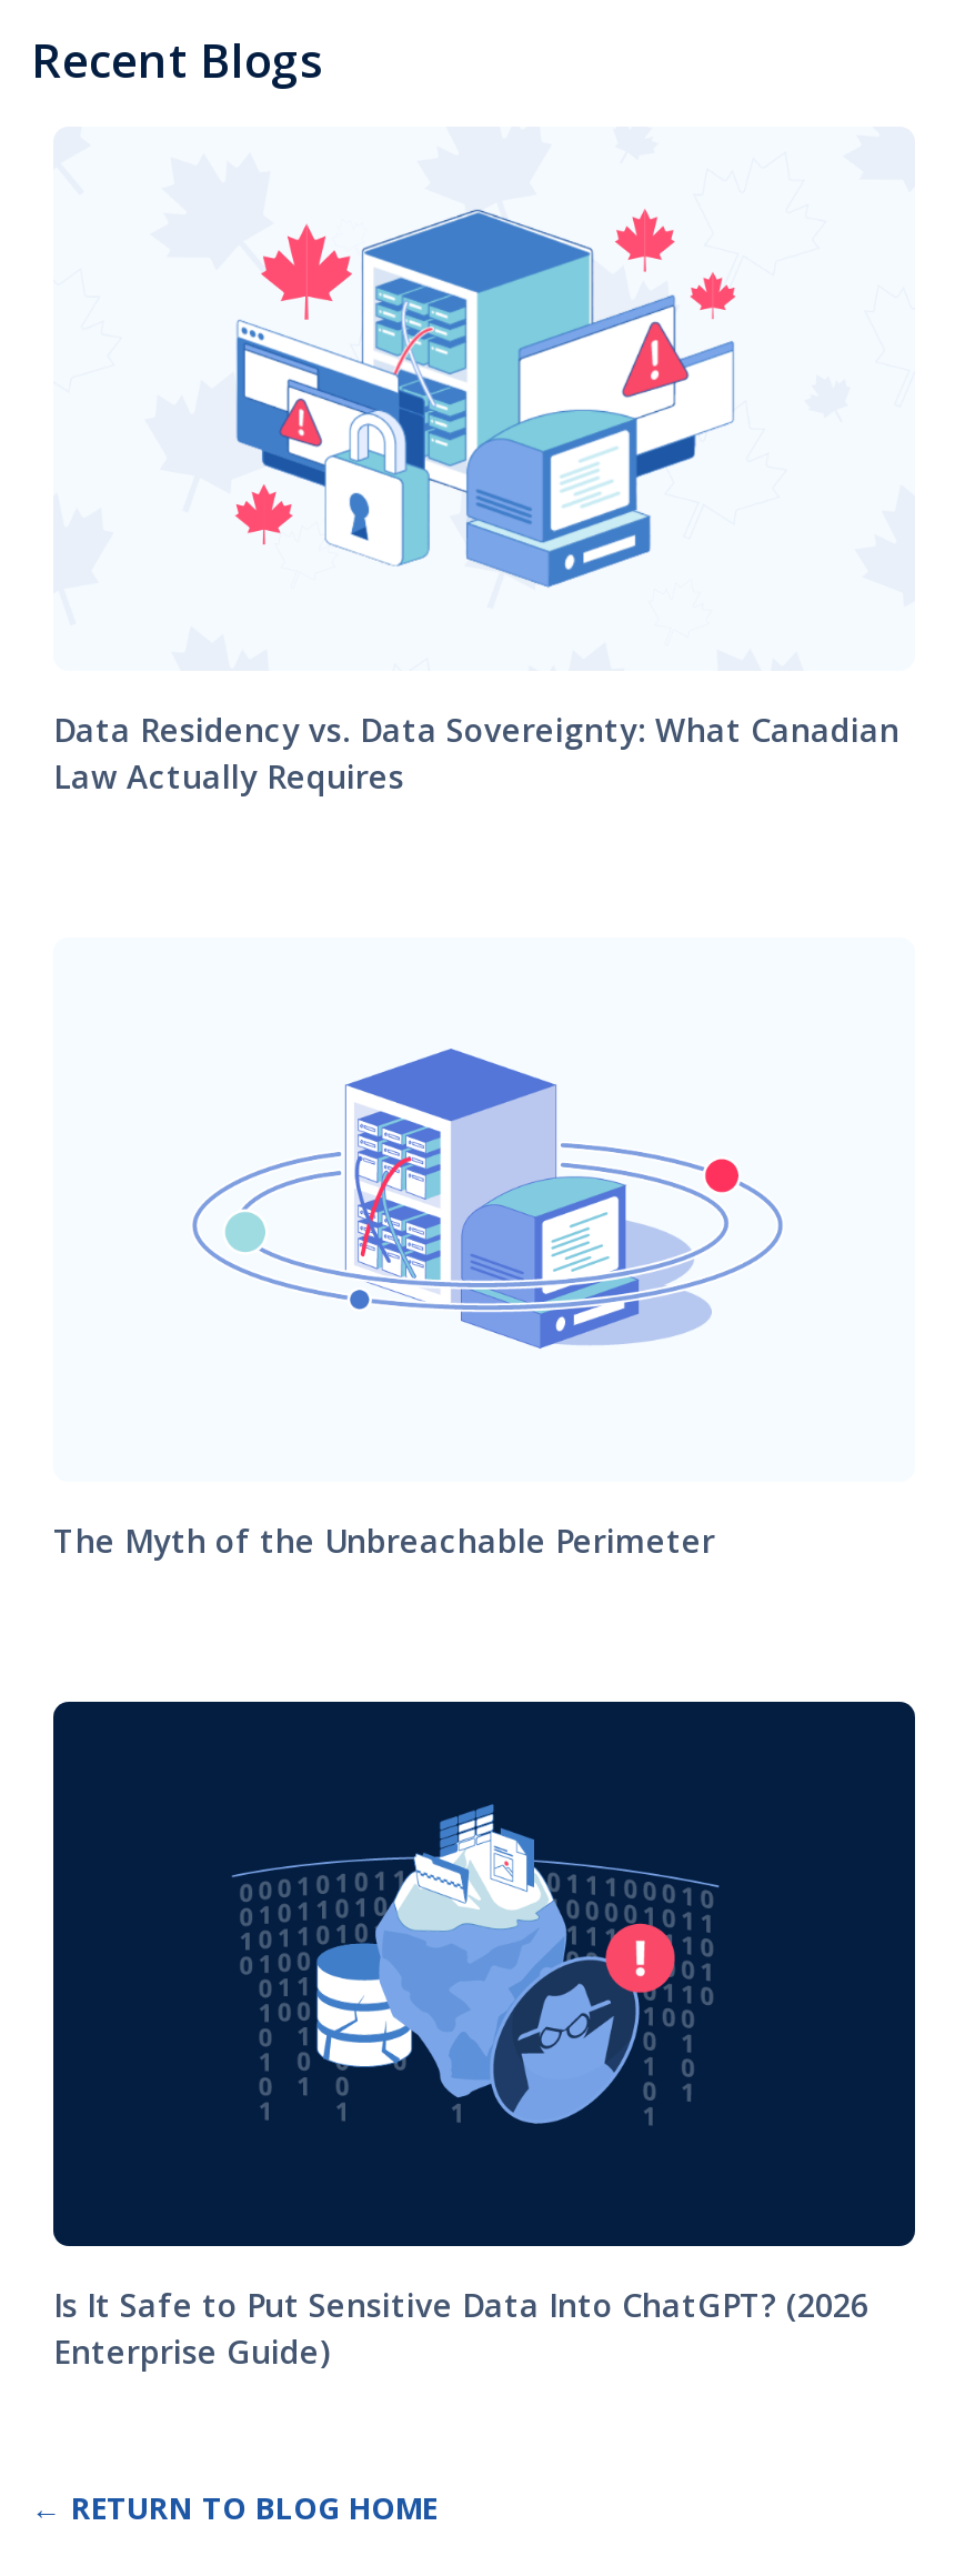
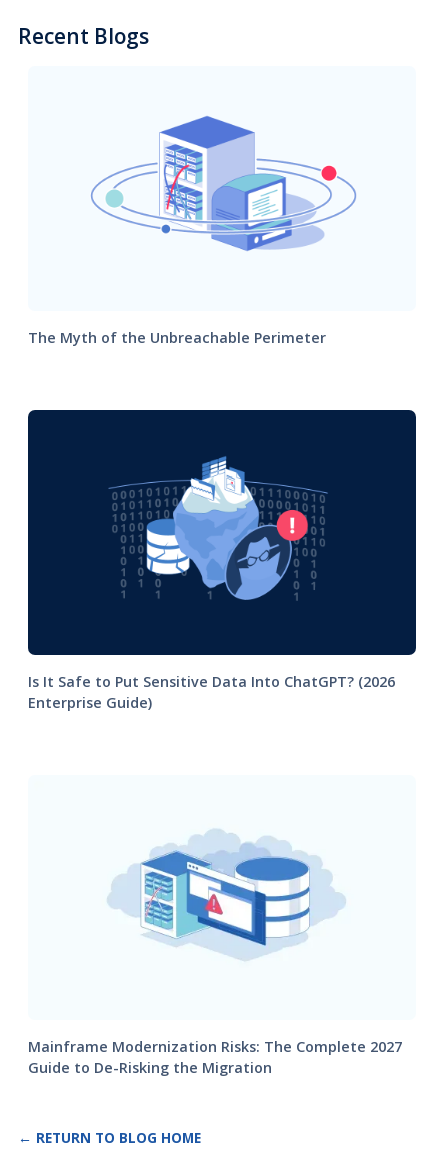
- [image]

- Data Residency vs. Data Sovereignty: What Canadian
- Law Actually Requires

moved up: [image]

moved up: [image] | The Myth of the Unbreachable Perimeter | Is It Safe to Put Sensitive Data Into ChatGPT? (2026 | Enterprise Guide)

+ Mainframe Modernization Risks: The Complete 2027
+ Guide to De-Risking the Migration

+ [image]
